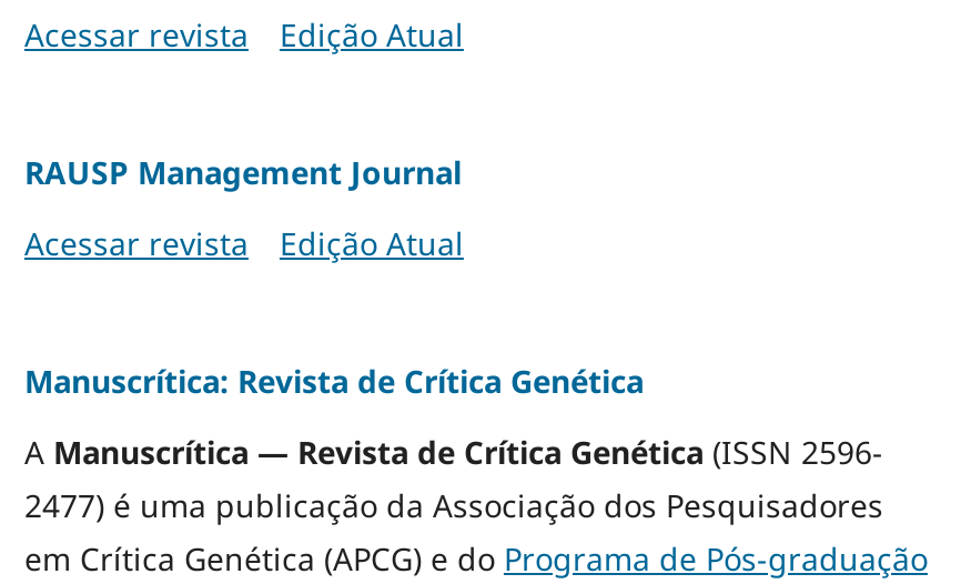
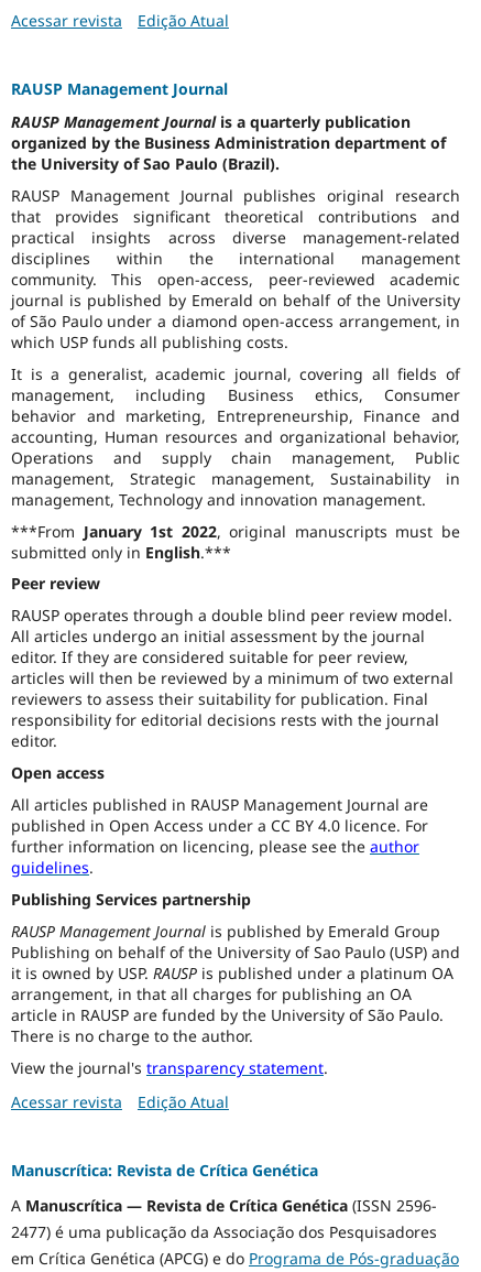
+ RAUSP Management Journal is a quarterly publication
+ organized by the Business Administration department of
+ the University of Sao Paulo (Brazil).
+ RAUSP Management Journal publishes original research
+ that provides significant theoretical contributions and
+ practical insights across diverse management-related
+ disciplines within the international management
+ community. This open-access, peer-reviewed academic
+ journal is published by Emerald on behalf of the University
+ of São Paulo under a diamond open-access arrangement, in
+ which USP funds all publishing costs.
+ It is a generalist, academic journal, covering all fields of
+ management, including Business ethics, Consumer
+ behavior and marketing, Entrepreneurship, Finance and
+ accounting, Human resources and organizational behavior,
+ Operations and supply chain management, Public
+ management, Strategic management, Sustainability in
+ management, Technology and innovation management.
+ ***From January 1st 2022, original manuscripts must be
+ submitted only in English.***
+ Peer review
+ RAUSP operates through a double blind peer review model.
+ All articles undergo an initial assessment by the journal
+ editor. If they are considered suitable for peer review,
+ articles will then be reviewed by a minimum of two external
+ reviewers to assess their suitability for publication. Final
+ responsibility for editorial decisions rests with the journal
+ editor.
+ Open access
+ All articles published in RAUSP Management Journal are
+ published in Open Access under a CC BY 4.0 licence. For
+ further information on licencing, please see the author
+ guidelines.
+ Publishing Services partnership
+ RAUSP Management Journal is published by Emerald Group
+ Publishing on behalf of the University of Sao Paulo (USP) and
+ it is owned by USP. RAUSP is published under a platinum OA
+ arrangement, in that all charges for publishing an OA
+ article in RAUSP are funded by the University of São Paulo.
+ There is no charge to the author.
+ View the journal's transparency statement.
